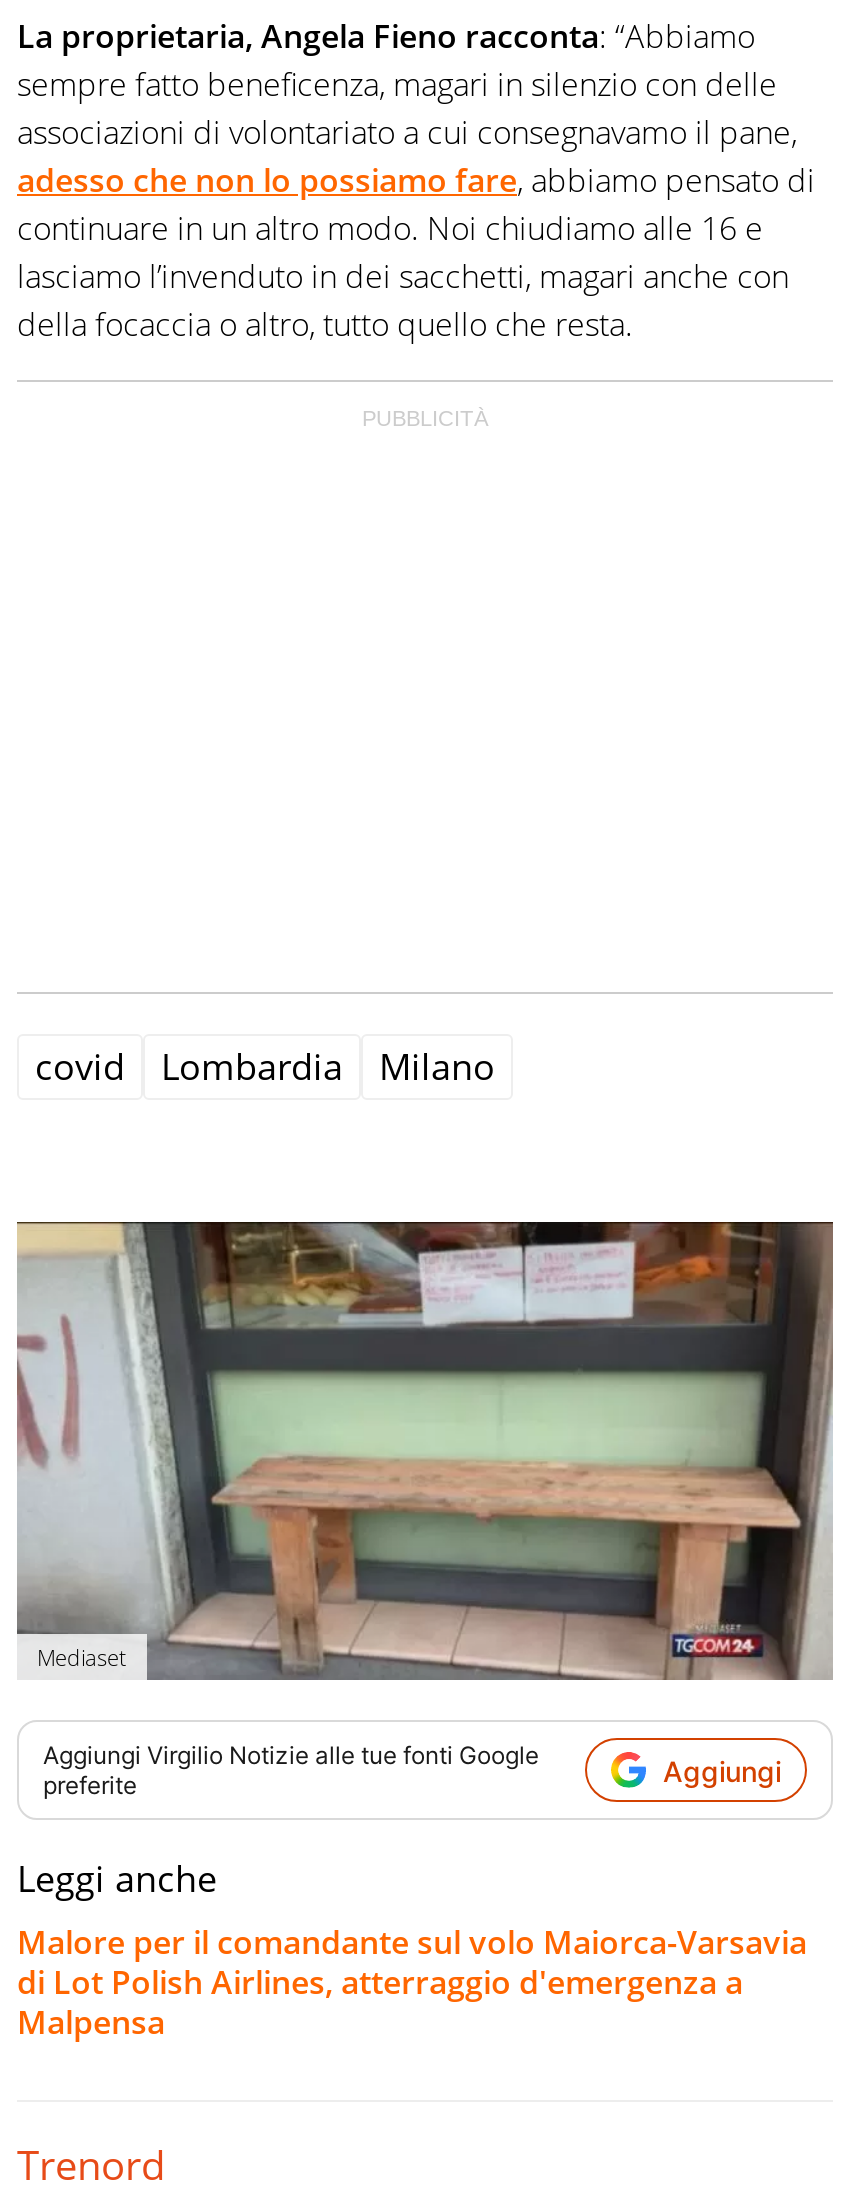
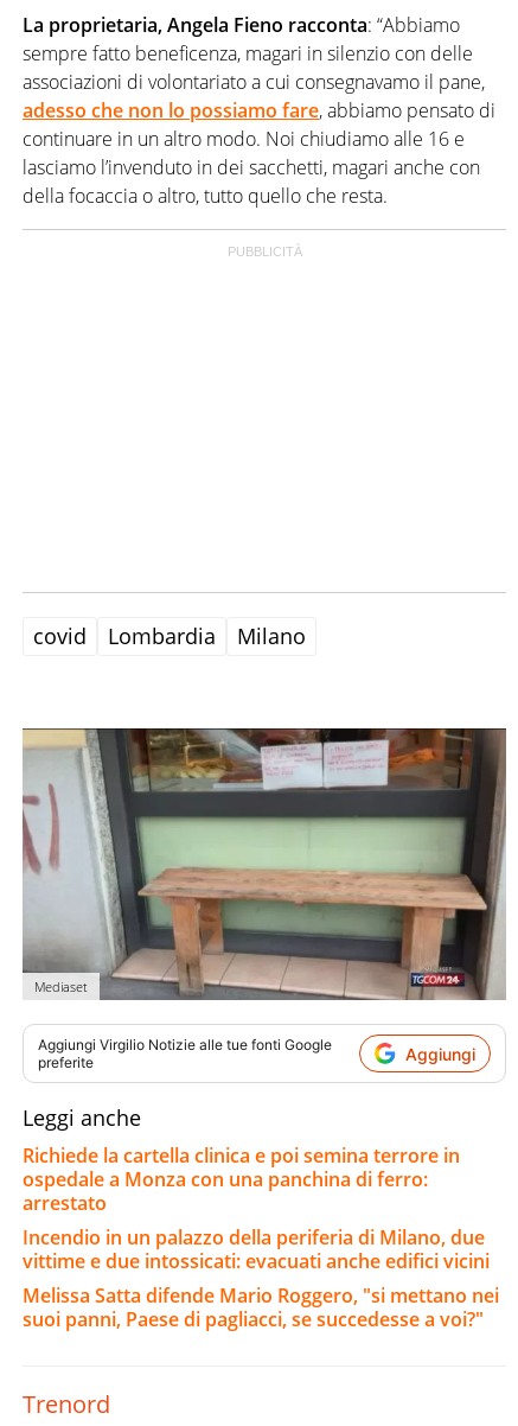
- Malore per il comandante sul volo Maiorca-Varsavia
- di Lot Polish Airlines, atterraggio d'emergenza a
- Malpensa
+ Richiede la cartella clinica e poi semina terrore in
+ ospedale a Monza con una panchina di ferro:
+ arrestato
+ Incendio in un palazzo della periferia di Milano, due
+ vittime e due intossicati: evacuati anche edifici vicini
+ Melissa Satta difende Mario Roggero, "si mettano nei
+ suoi panni, Paese di pagliacci, se succedesse a voi?"
